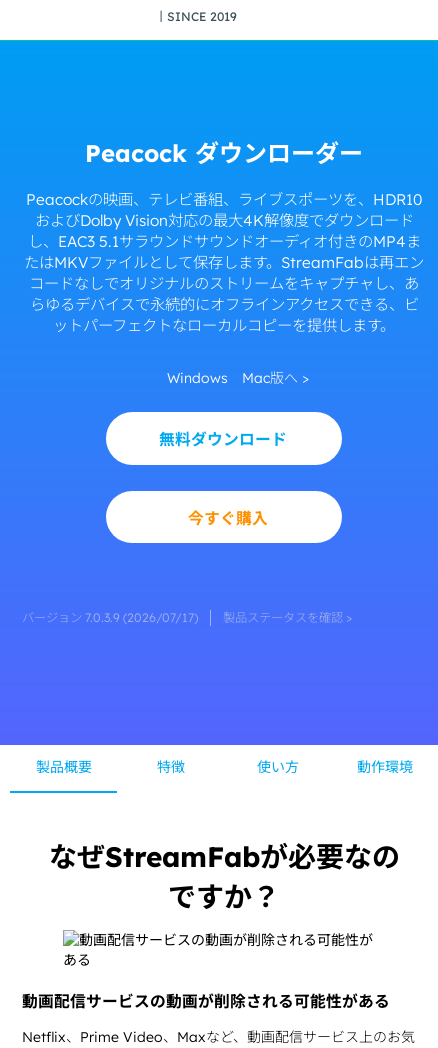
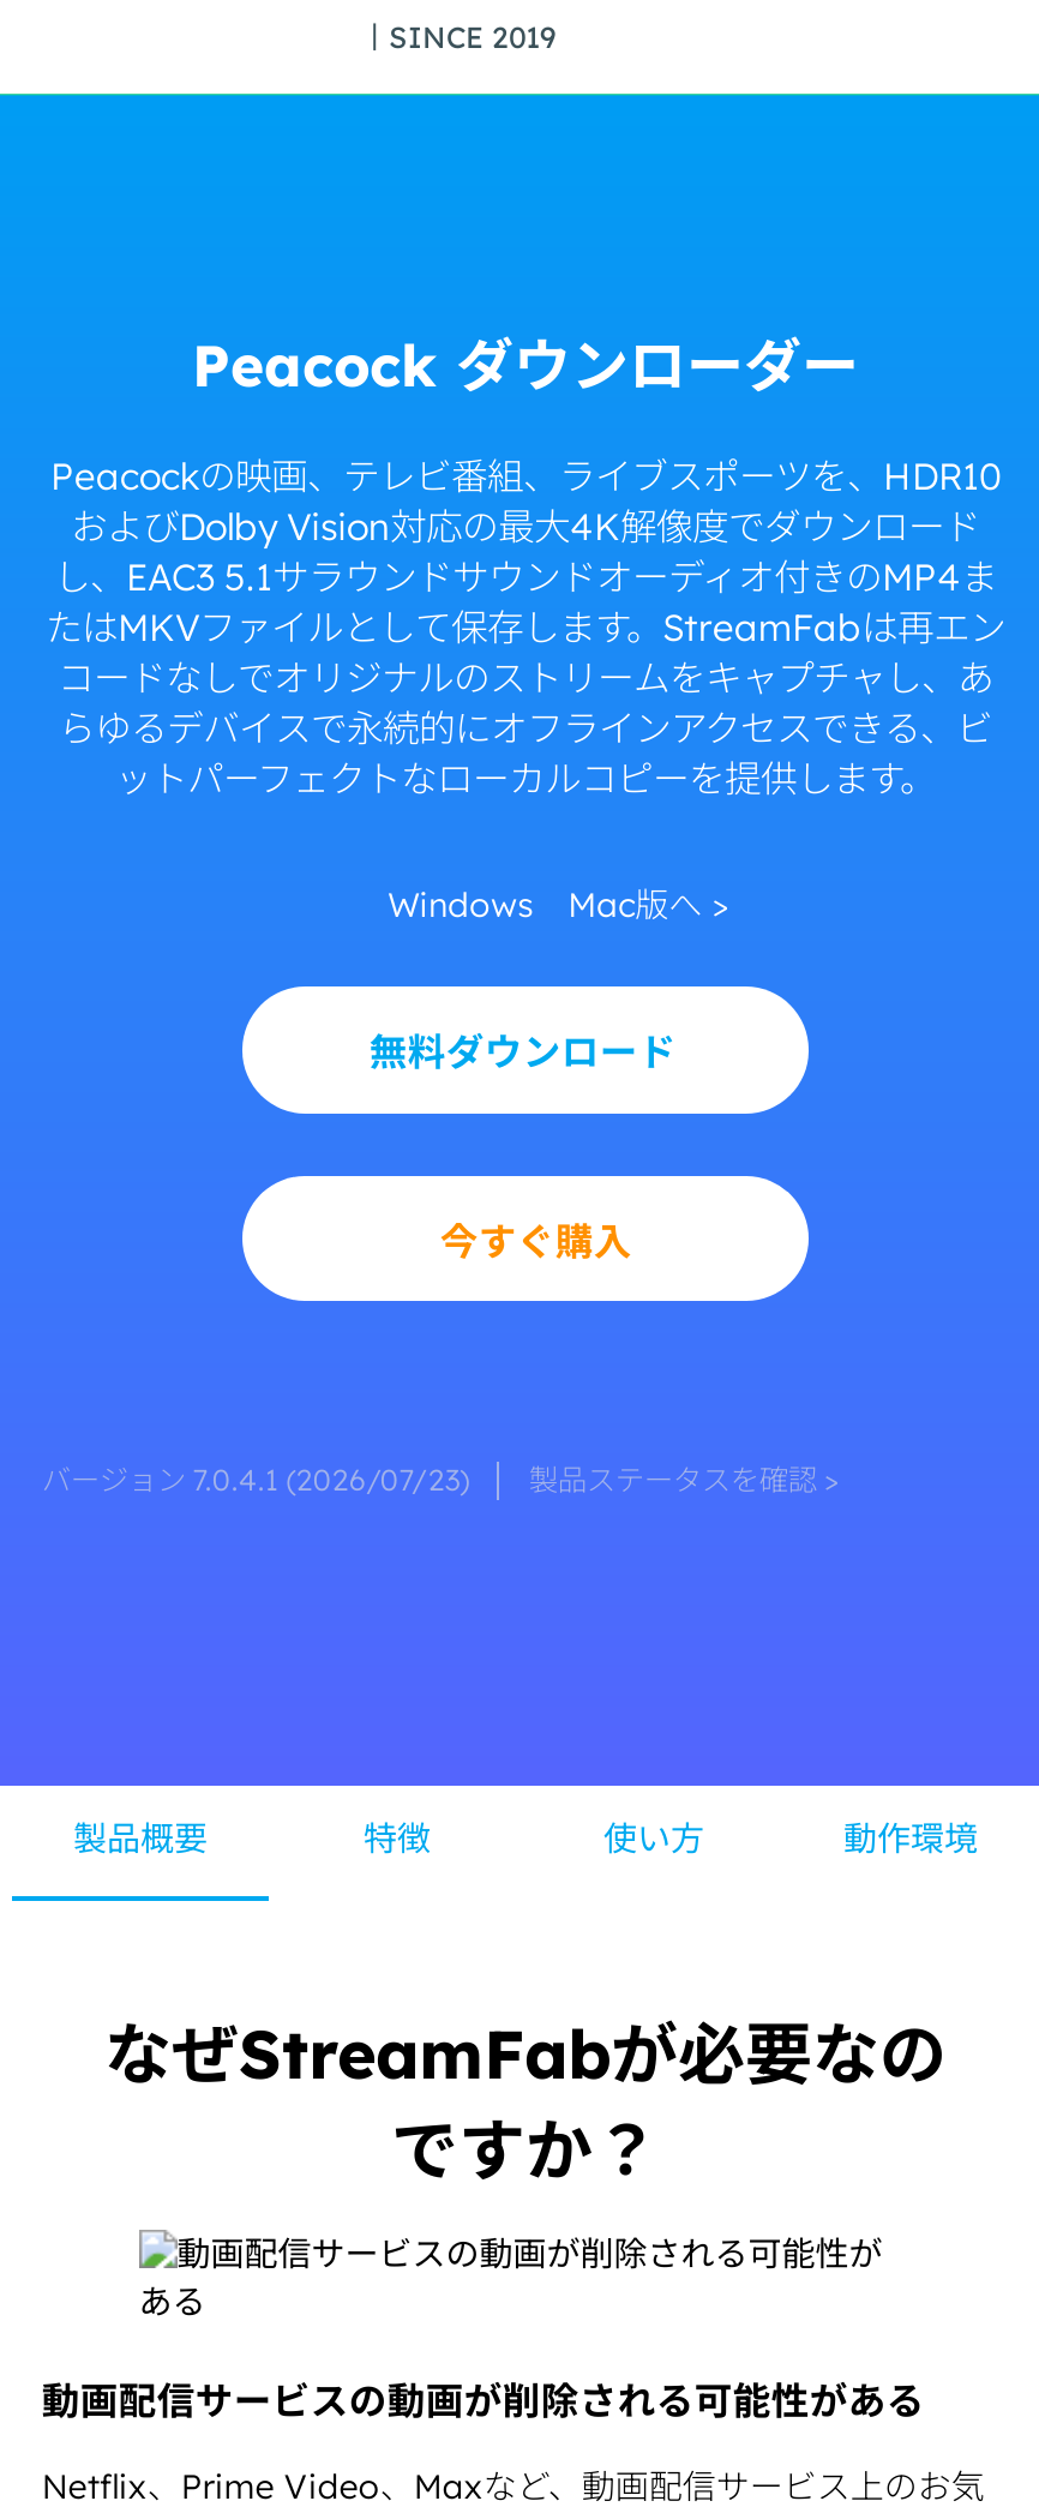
- バージョン 7.0.3.9 (2026/07/17) 製品ステータスを確認 >
+ バージョン 7.0.4.1 (2026/07/23) 製品ステータスを確認 >
